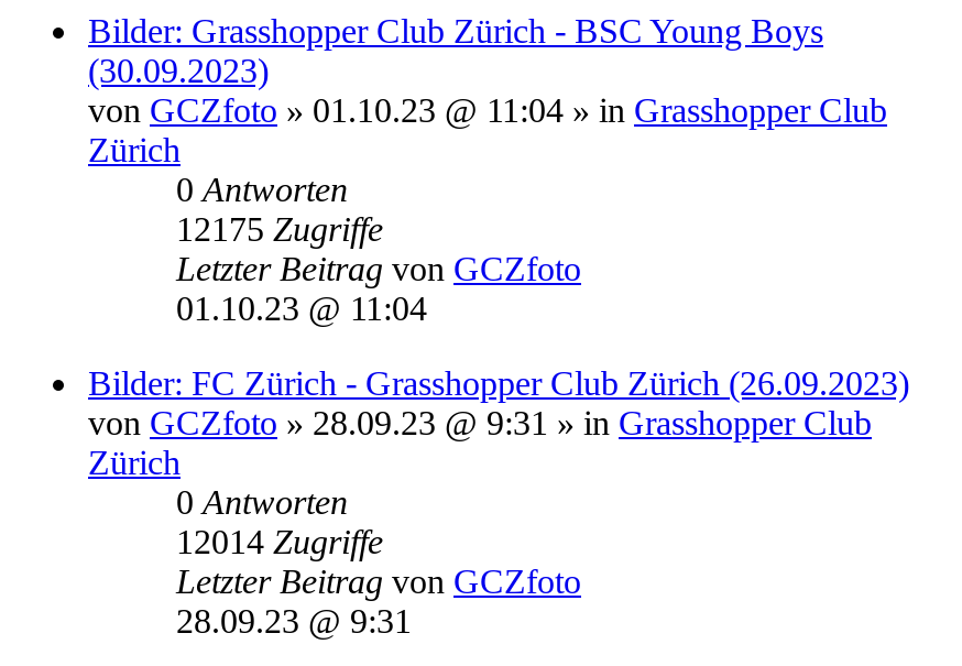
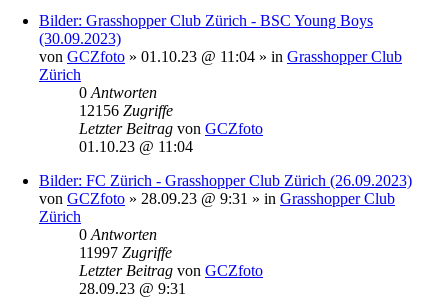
- 12175 Zugriffe
+ 12156 Zugriffe

- 12014 Zugriffe
+ 11997 Zugriffe
